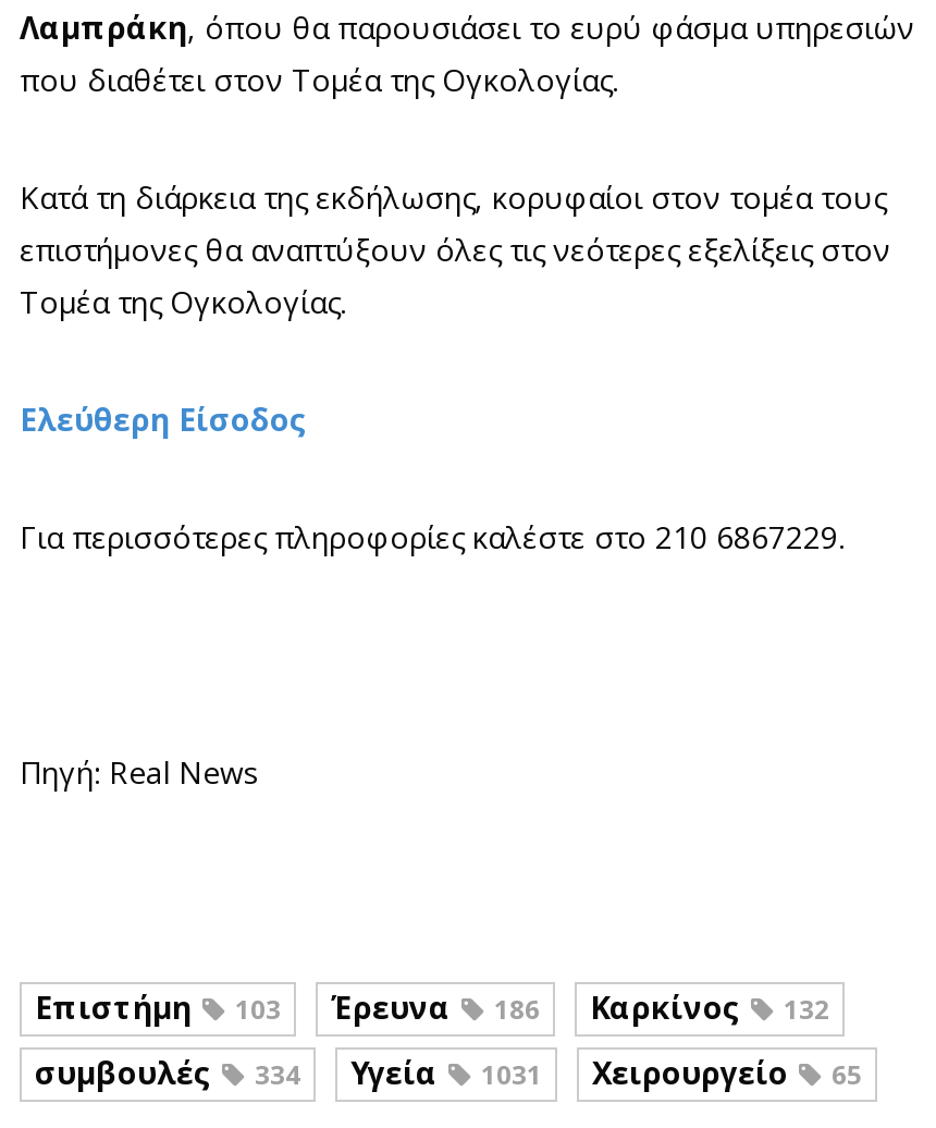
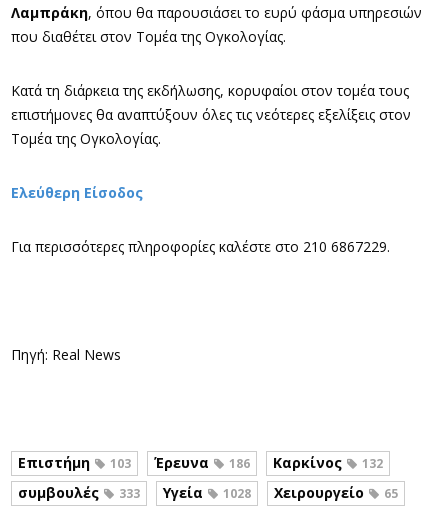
- 334
+ 333

- 1031
+ 1028
